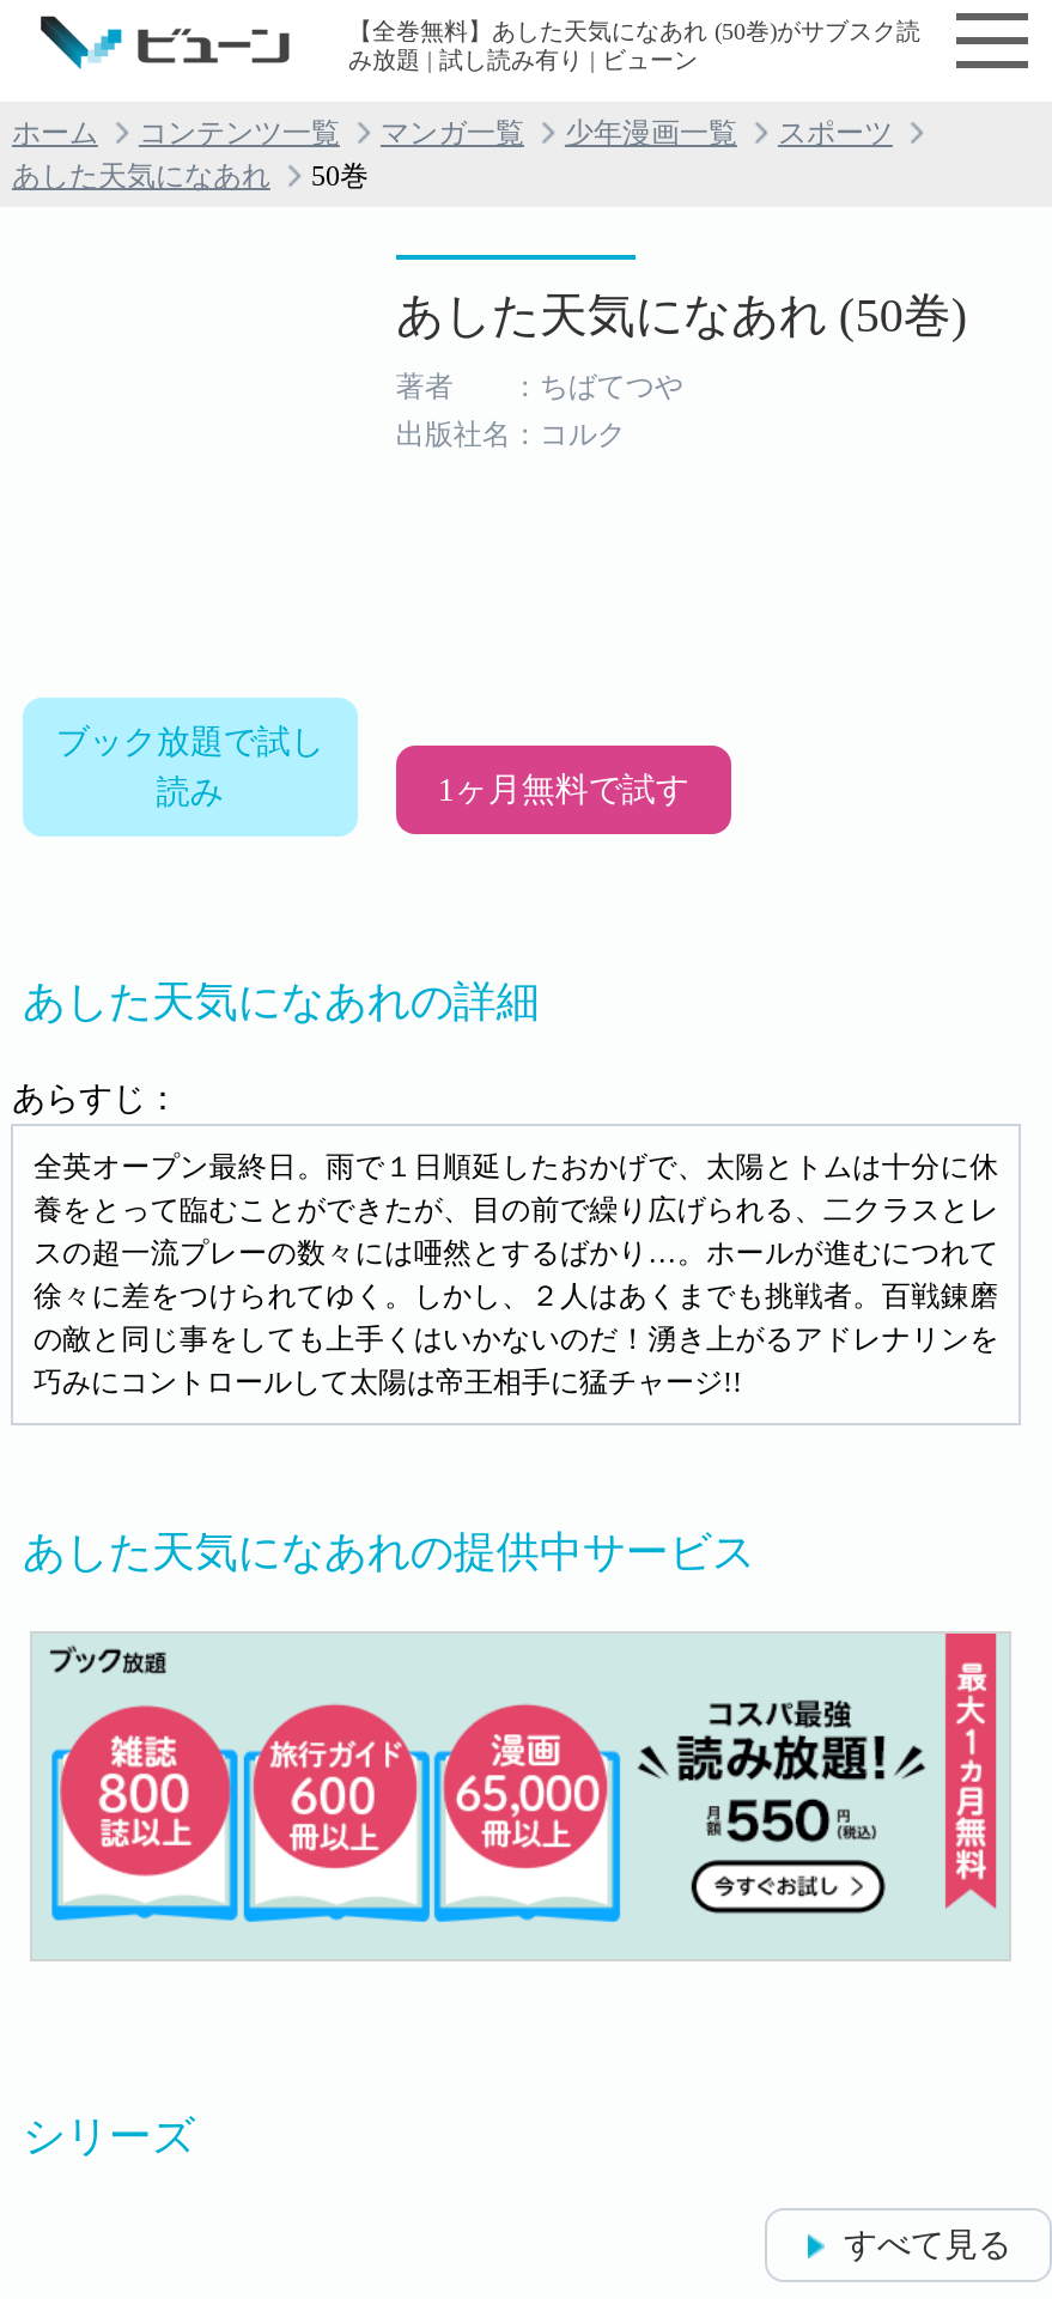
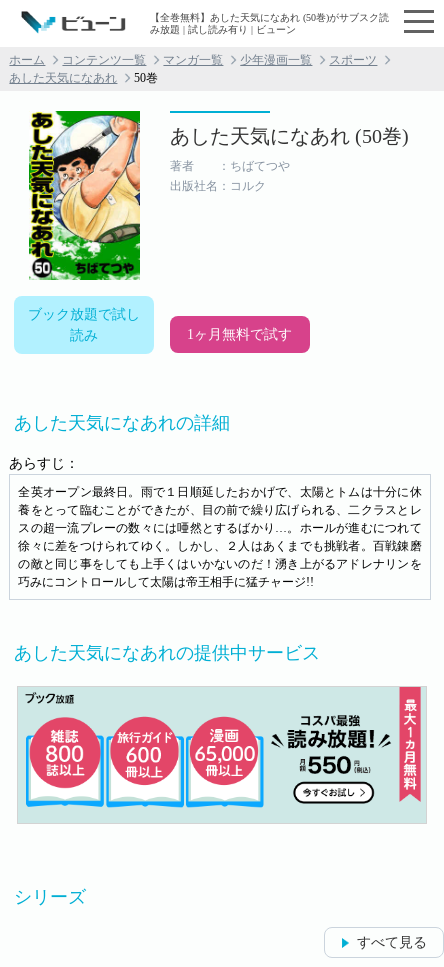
+ [image]
